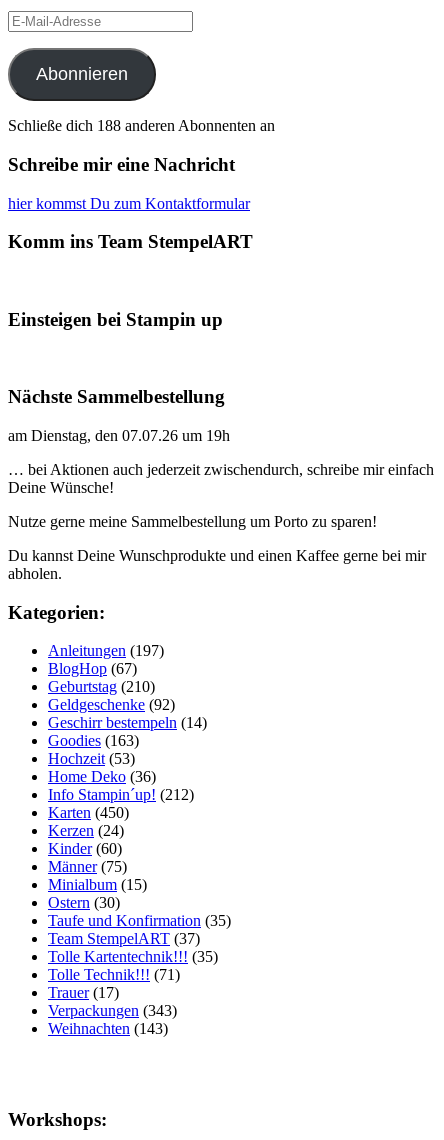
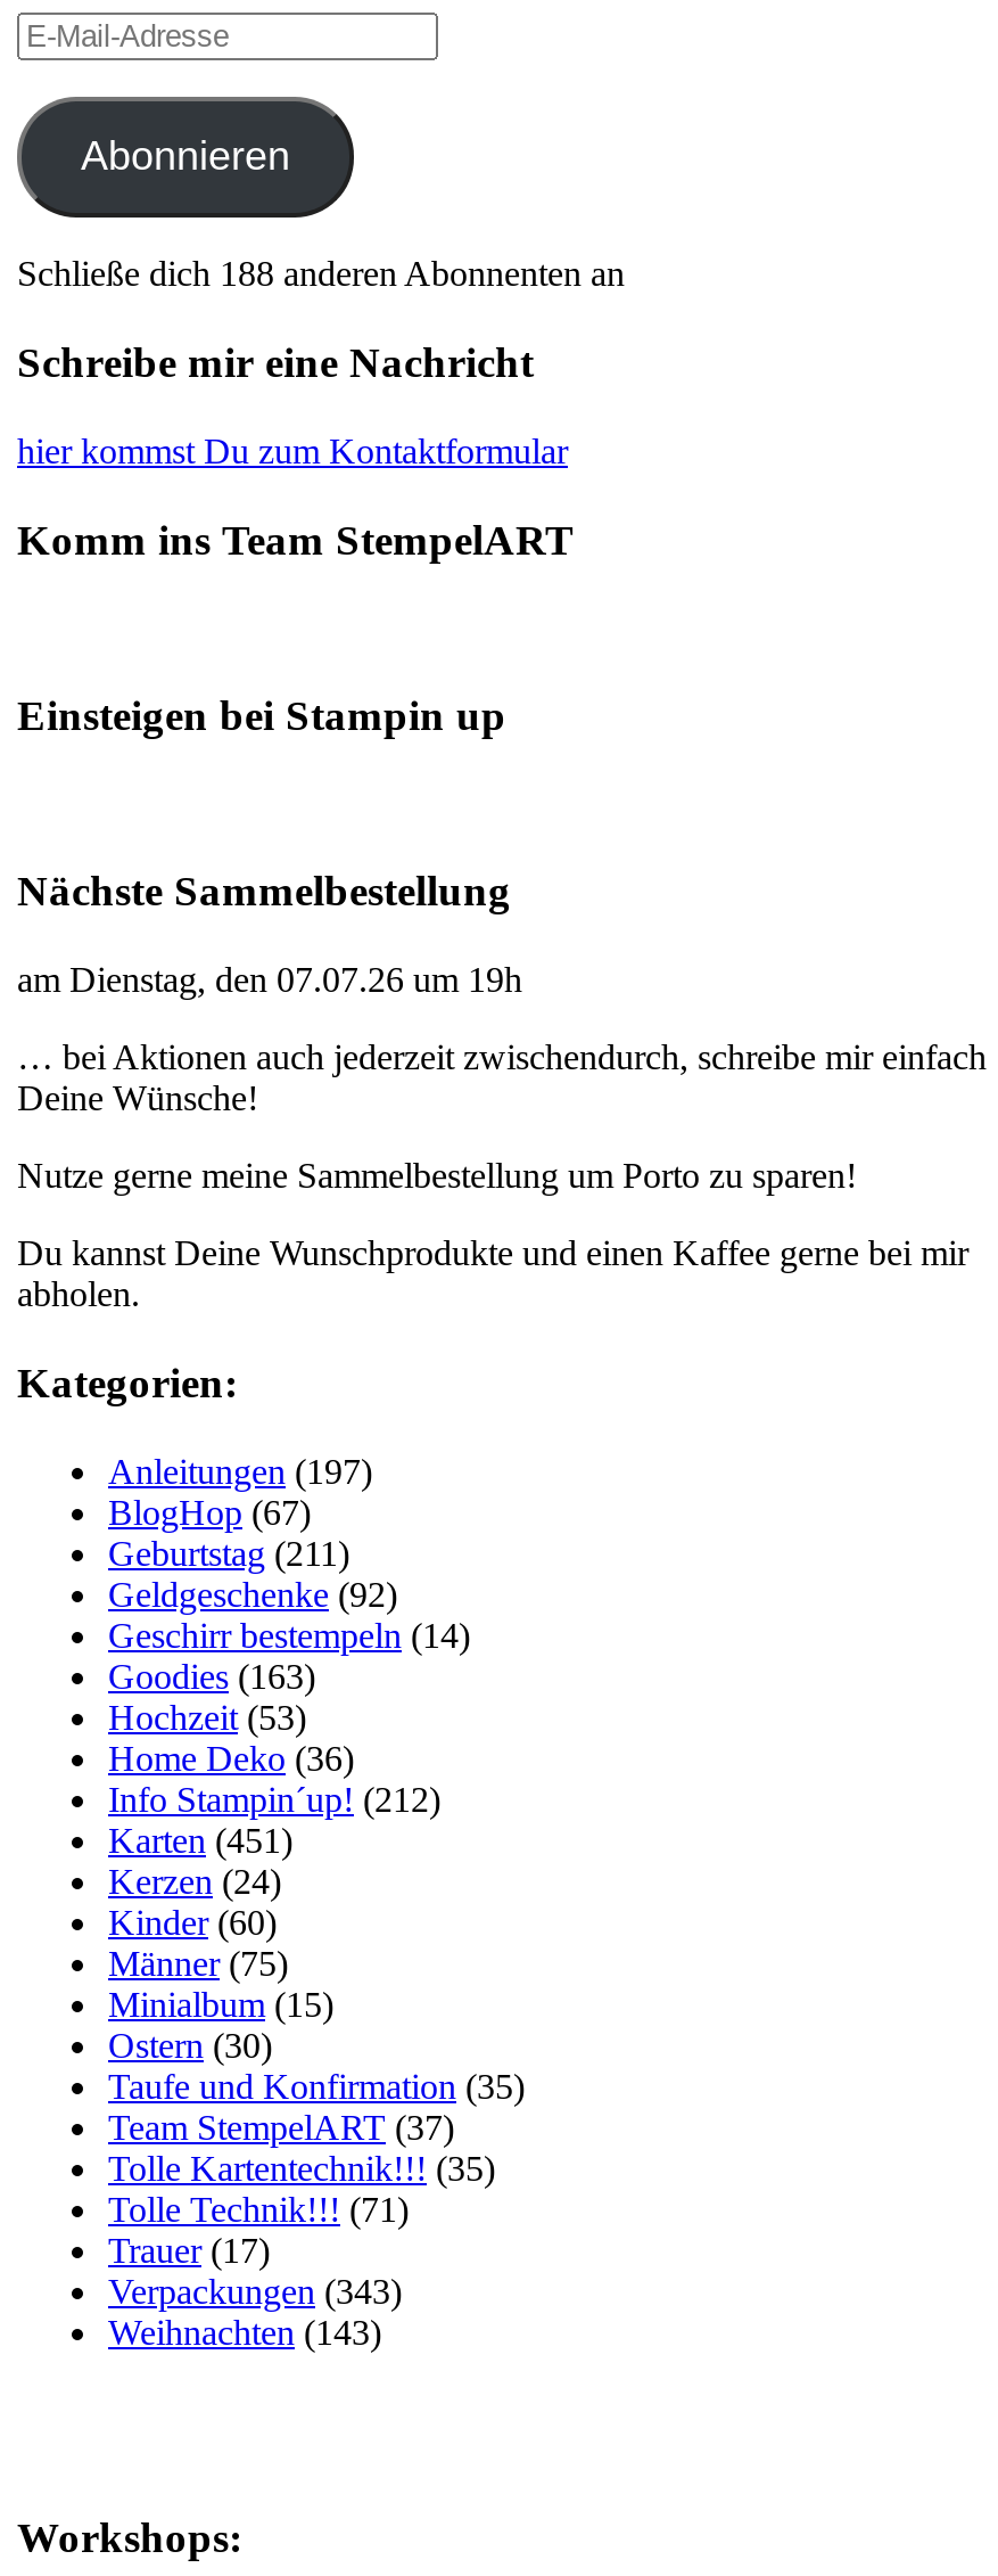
- Geburtstag (210)
+ Geburtstag (211)

- Karten (450)
+ Karten (451)
